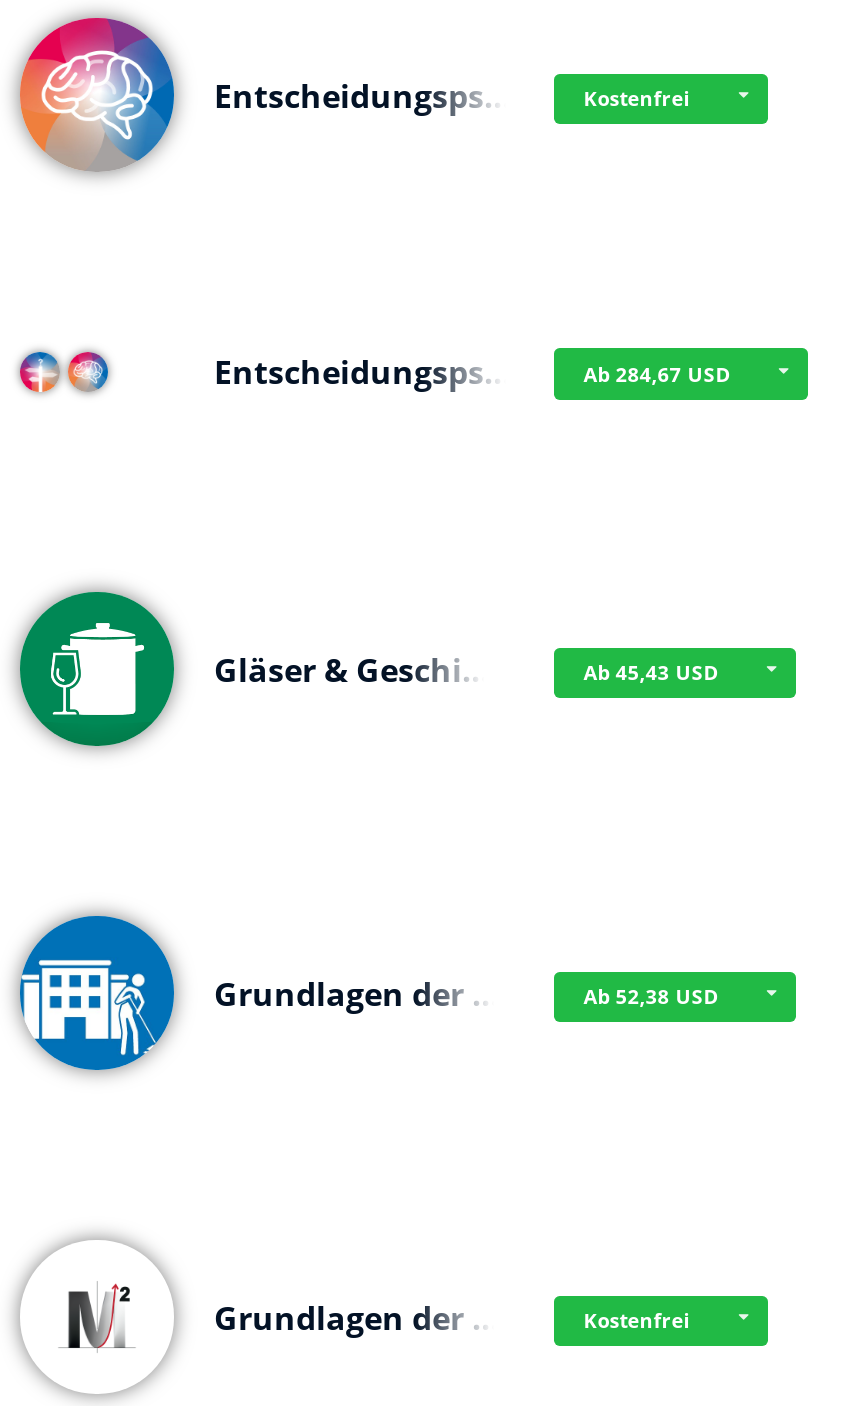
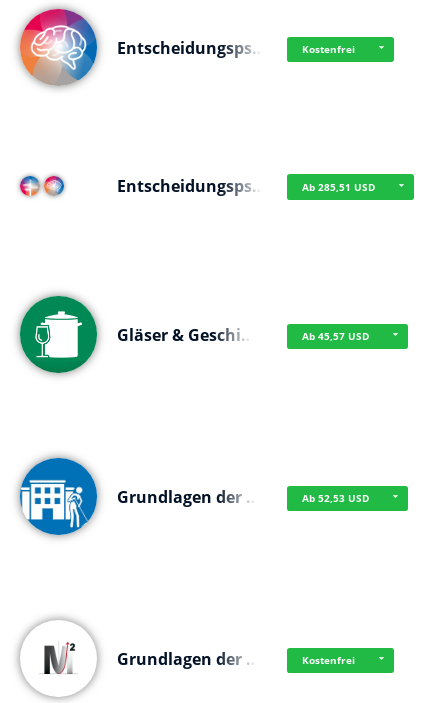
- Ab 284,67 USD
+ Ab 285,51 USD

- Ab 45,43 USD
+ Ab 45,57 USD

- Ab 52,38 USD
+ Ab 52,53 USD
